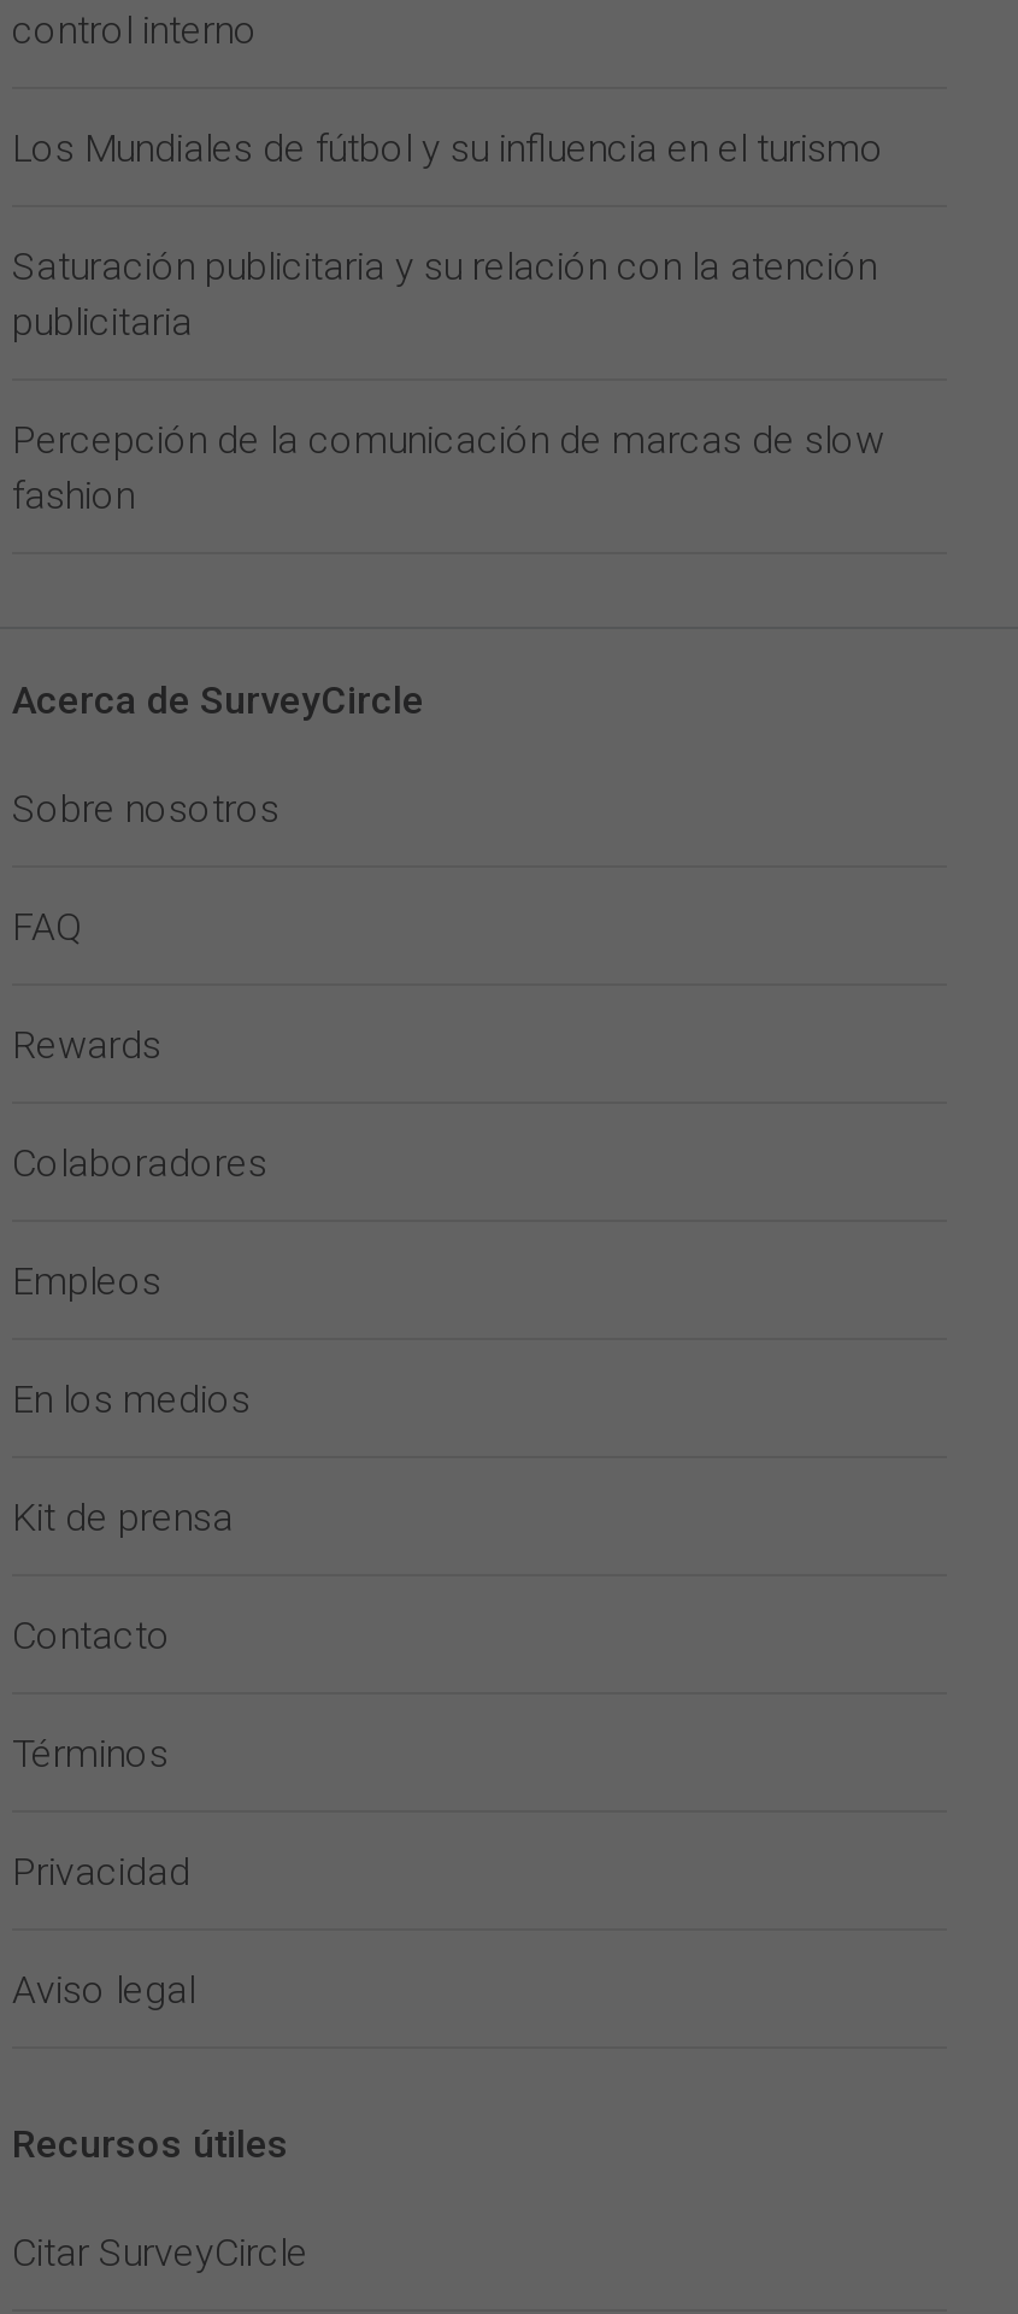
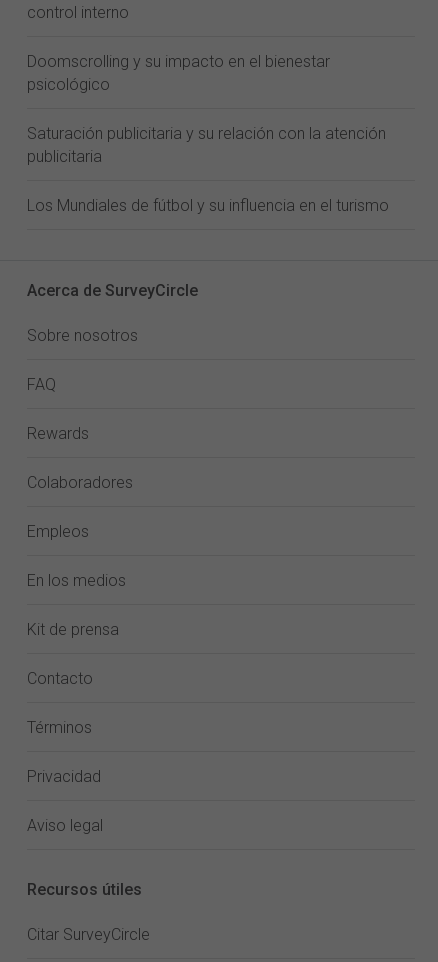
+ Doomscrolling y su impacto en el bienestar
+ psicológico

moved down: Los Mundiales de fútbol y su influencia en el turismo

moved down: Saturación publicitaria y su relación con la atención | publicitaria

- Percepción de la comunicación de marcas de slow
- fashion
